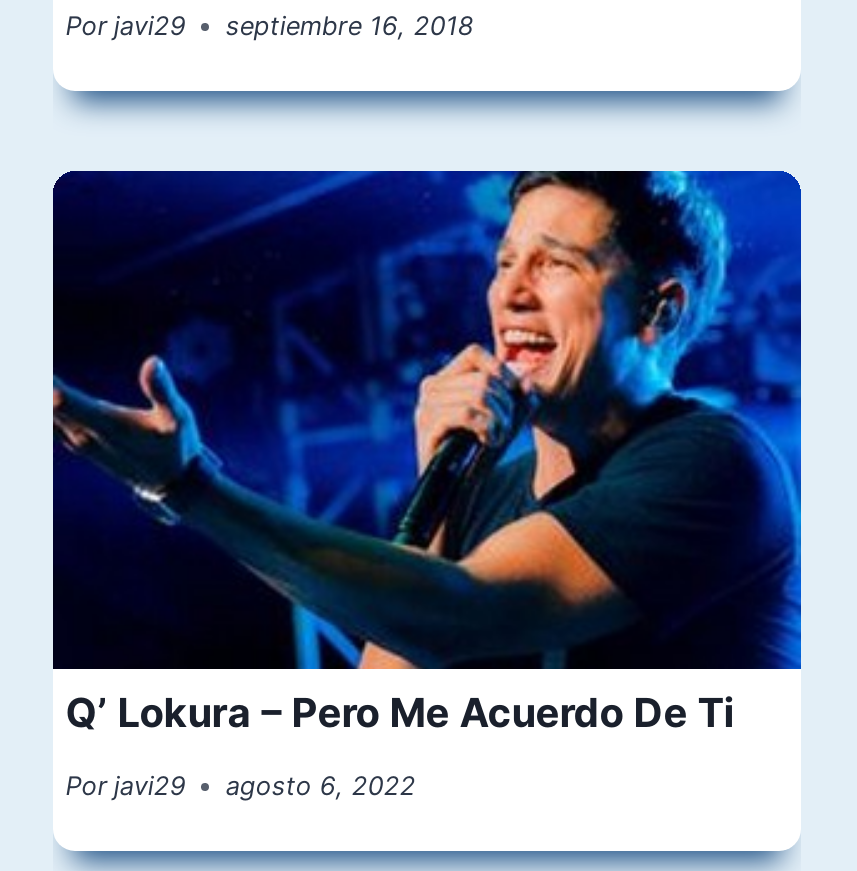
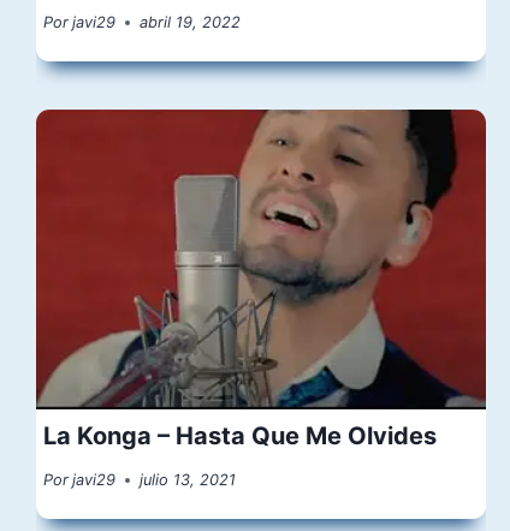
- Por javi29 septiembre 16, 2018
+ Por javi29 abril 19, 2022

- [image]
- Q’ Lokura – Pero Me Acuerdo De Ti
+ [image]
+ La Konga – Hasta Que Me Olvides

- Por javi29 agosto 6, 2022
+ Por javi29 julio 13, 2021
